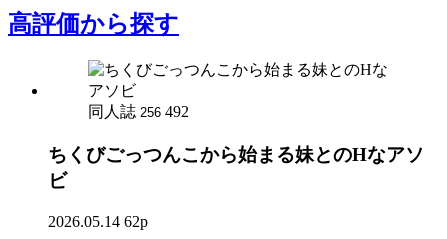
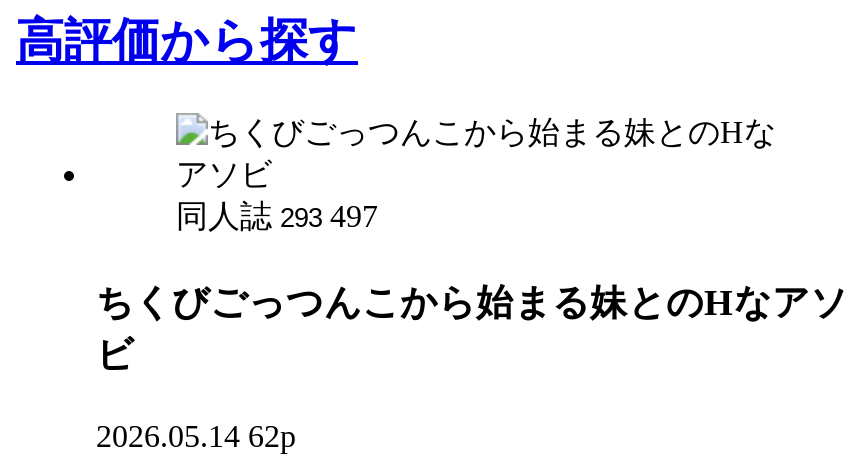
- 同人誌 256 492
+ 同人誌 293 497
